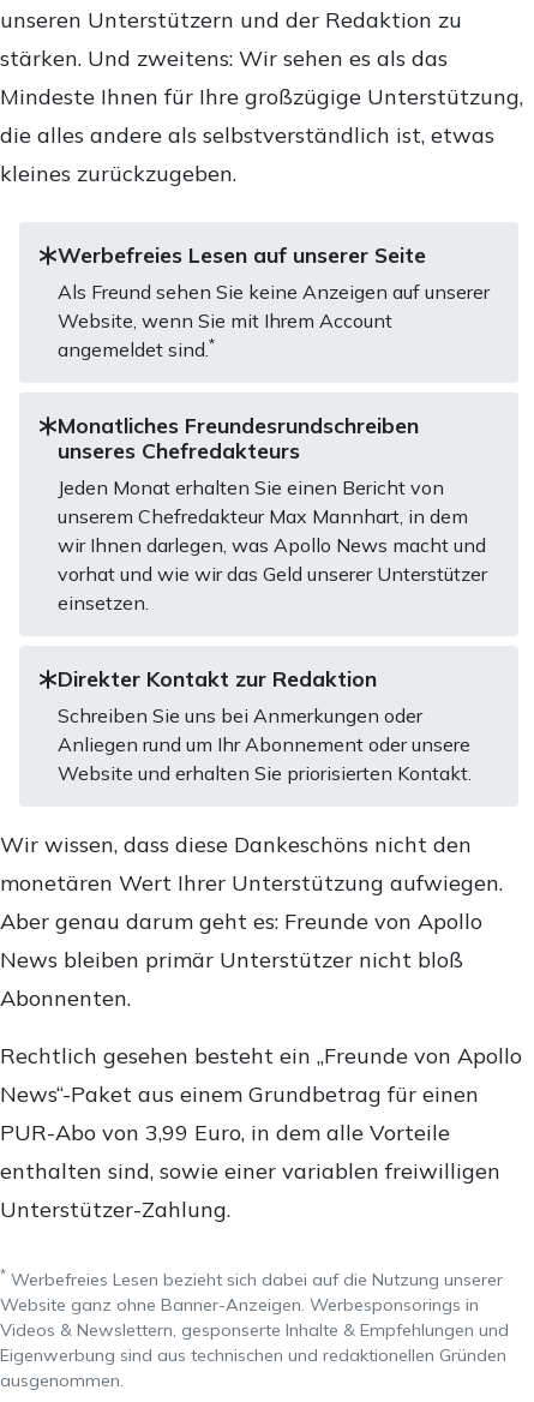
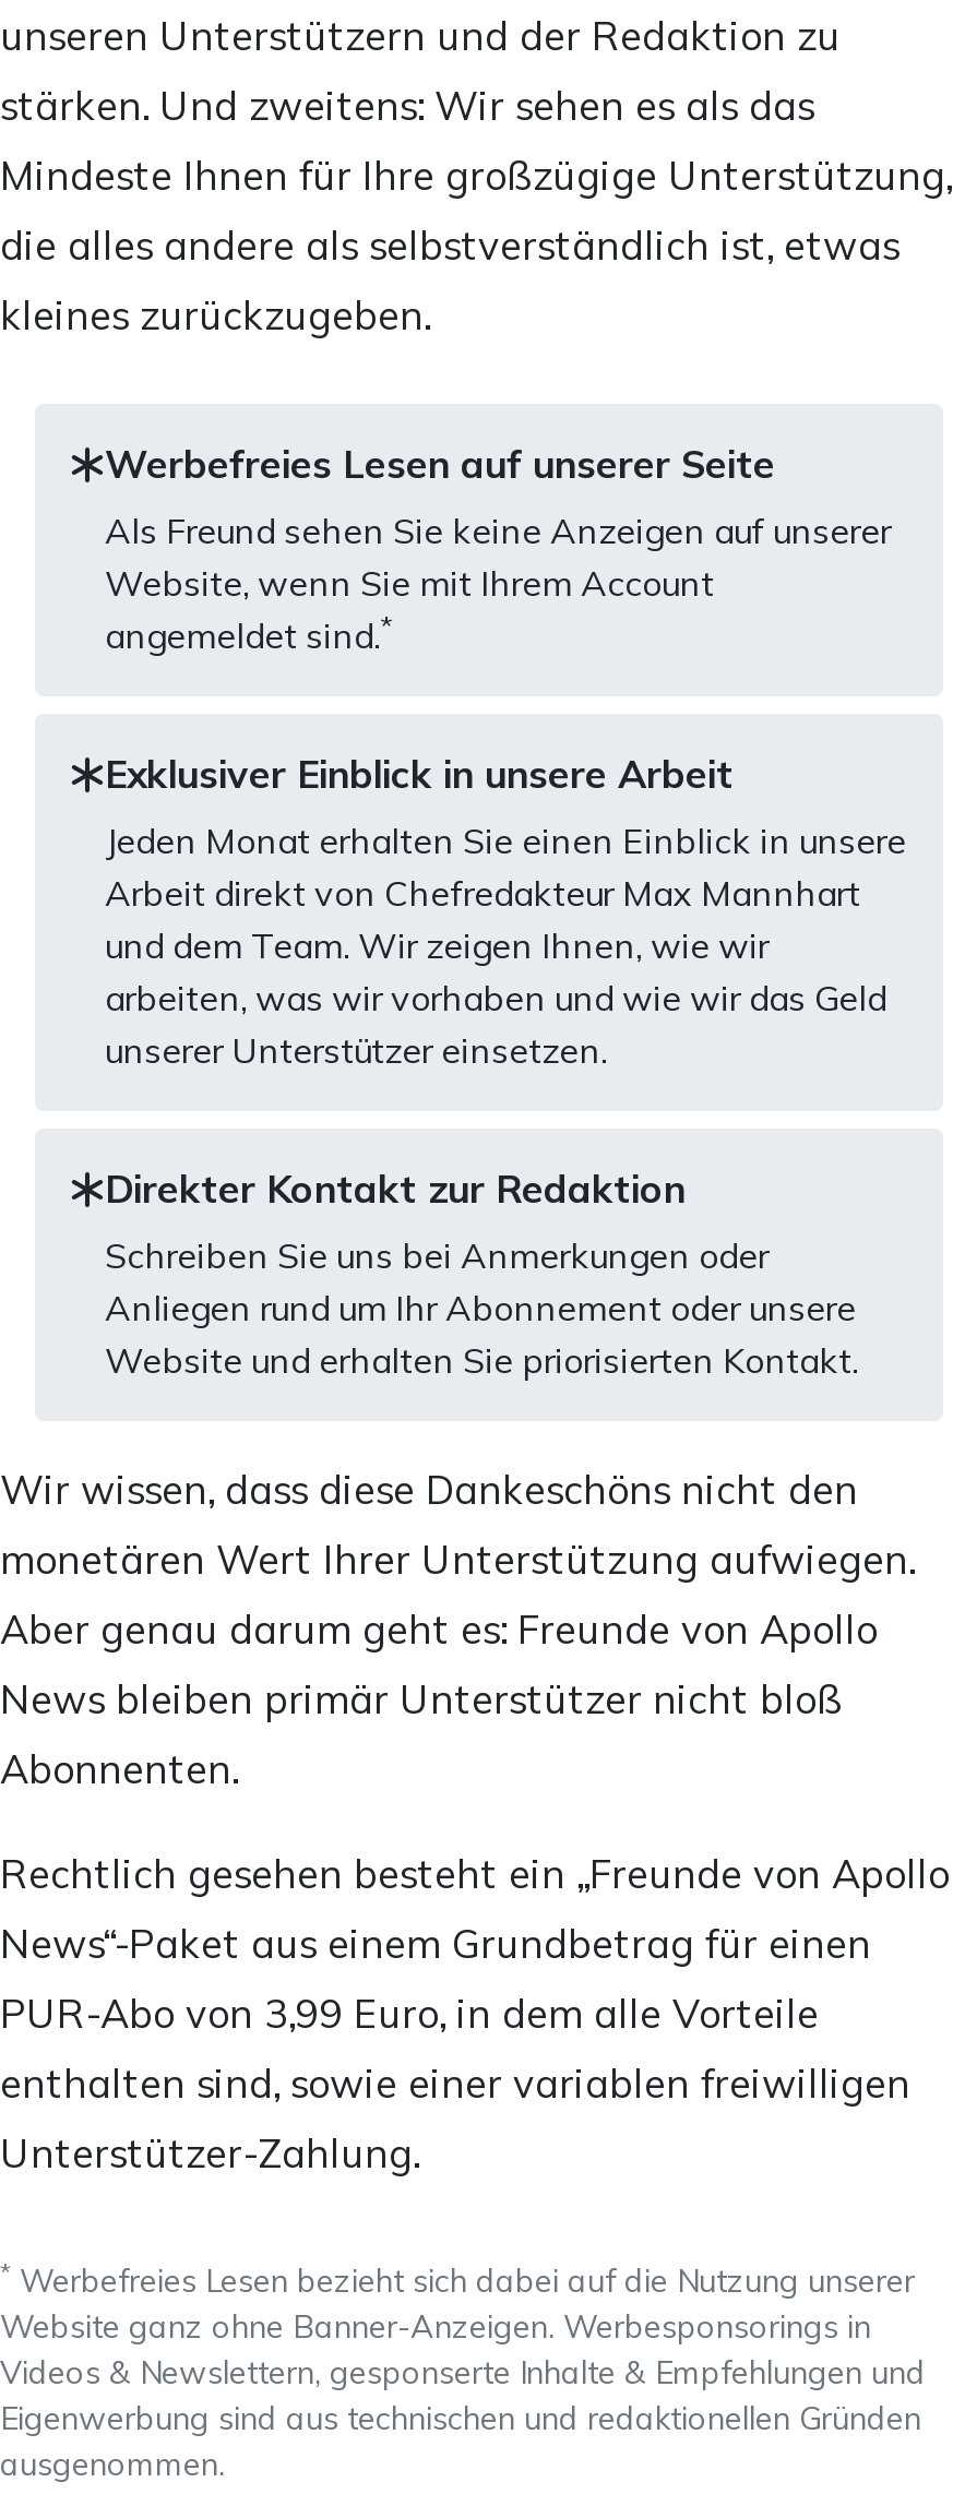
- Monatliches Freundesrundschreiben
- unseres Chefredakteurs
+ Exklusiver Einblick in unsere Arbeit

- Jeden Monat erhalten Sie einen Bericht von
- unserem Chefredakteur Max Mannhart, in dem
- wir Ihnen darlegen, was Apollo News macht und
- vorhat und wie wir das Geld unserer Unterstützer
- einsetzen.
+ Jeden Monat erhalten Sie einen Einblick in unsere
+ Arbeit direkt von Chefredakteur Max Mannhart
+ und dem Team. Wir zeigen Ihnen, wie wir
+ arbeiten, was wir vorhaben und wie wir das Geld
+ unserer Unterstützer einsetzen.
